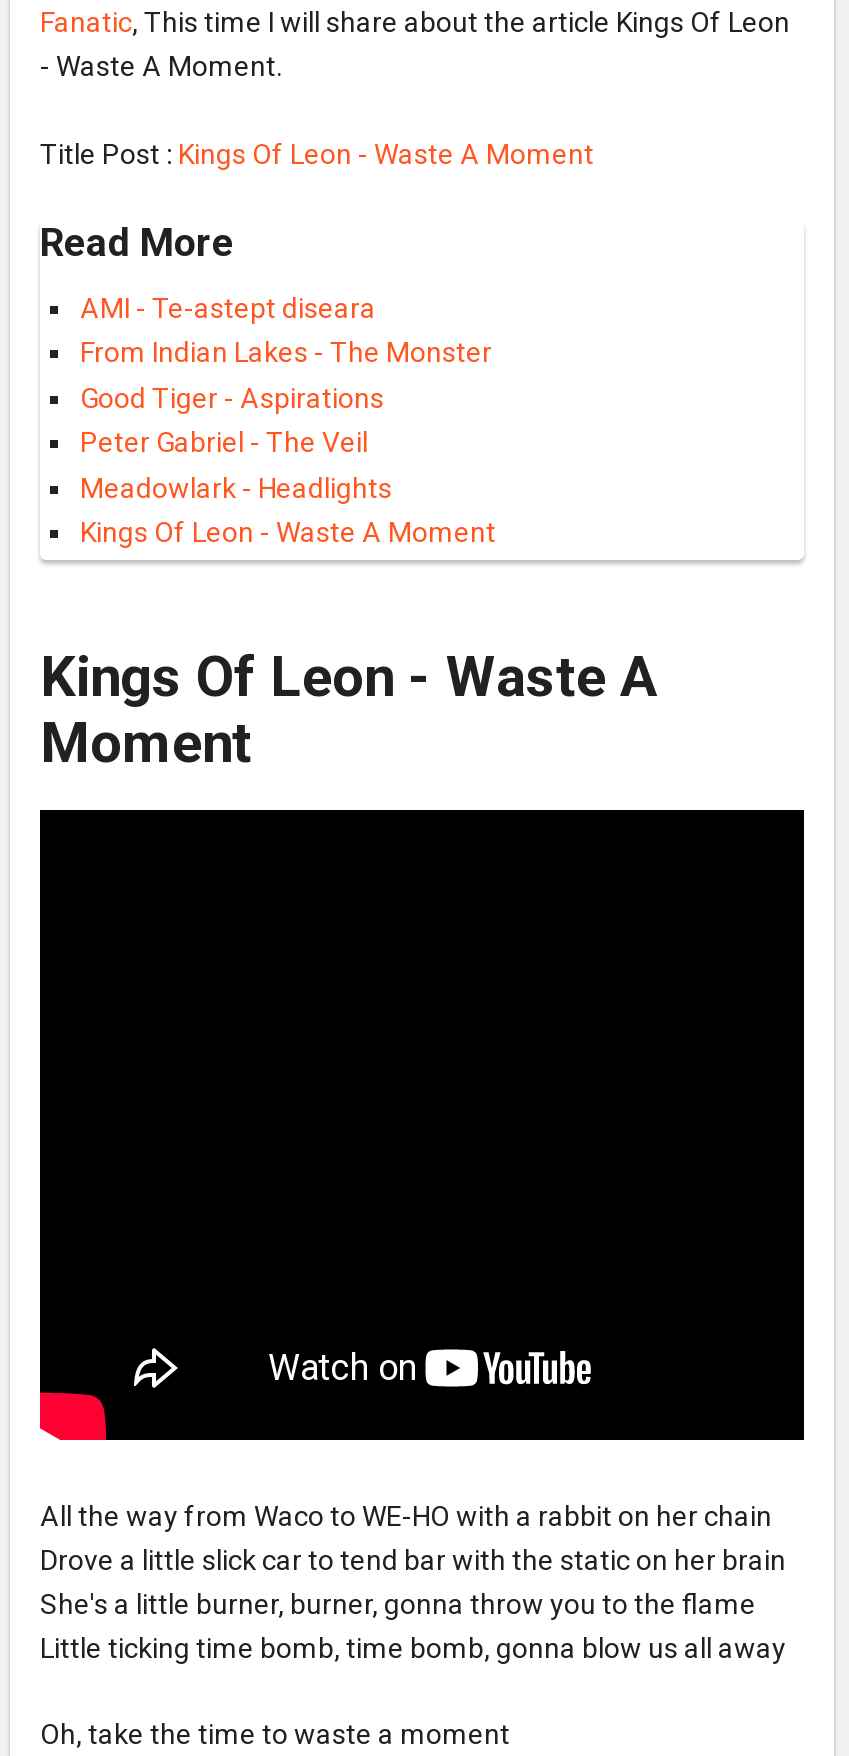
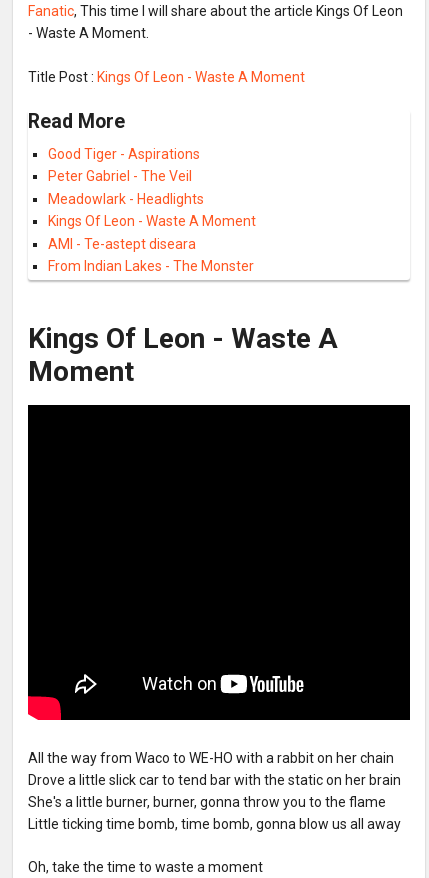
moved down: AMI - Te-astept diseara | From Indian Lakes - The Monster

moved up: Good Tiger - Aspirations | Peter Gabriel - The Veil | Meadowlark - Headlights | Kings Of Leon - Waste A Moment
